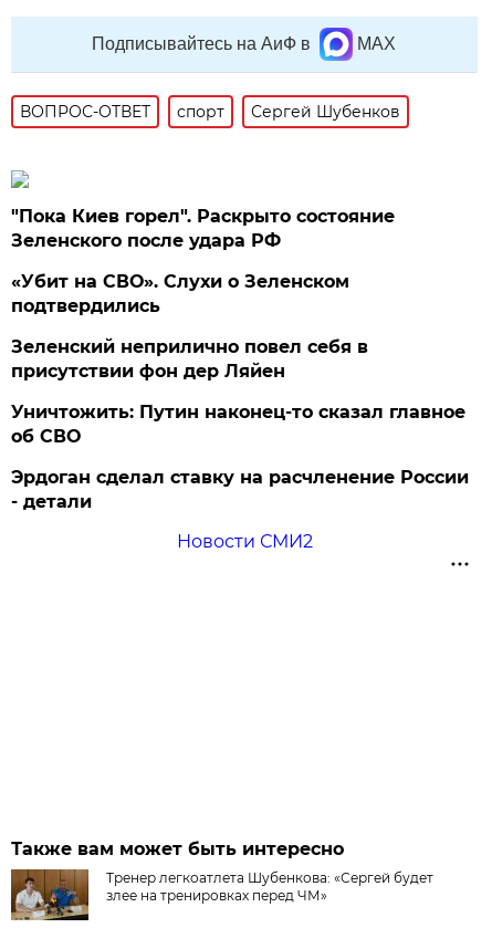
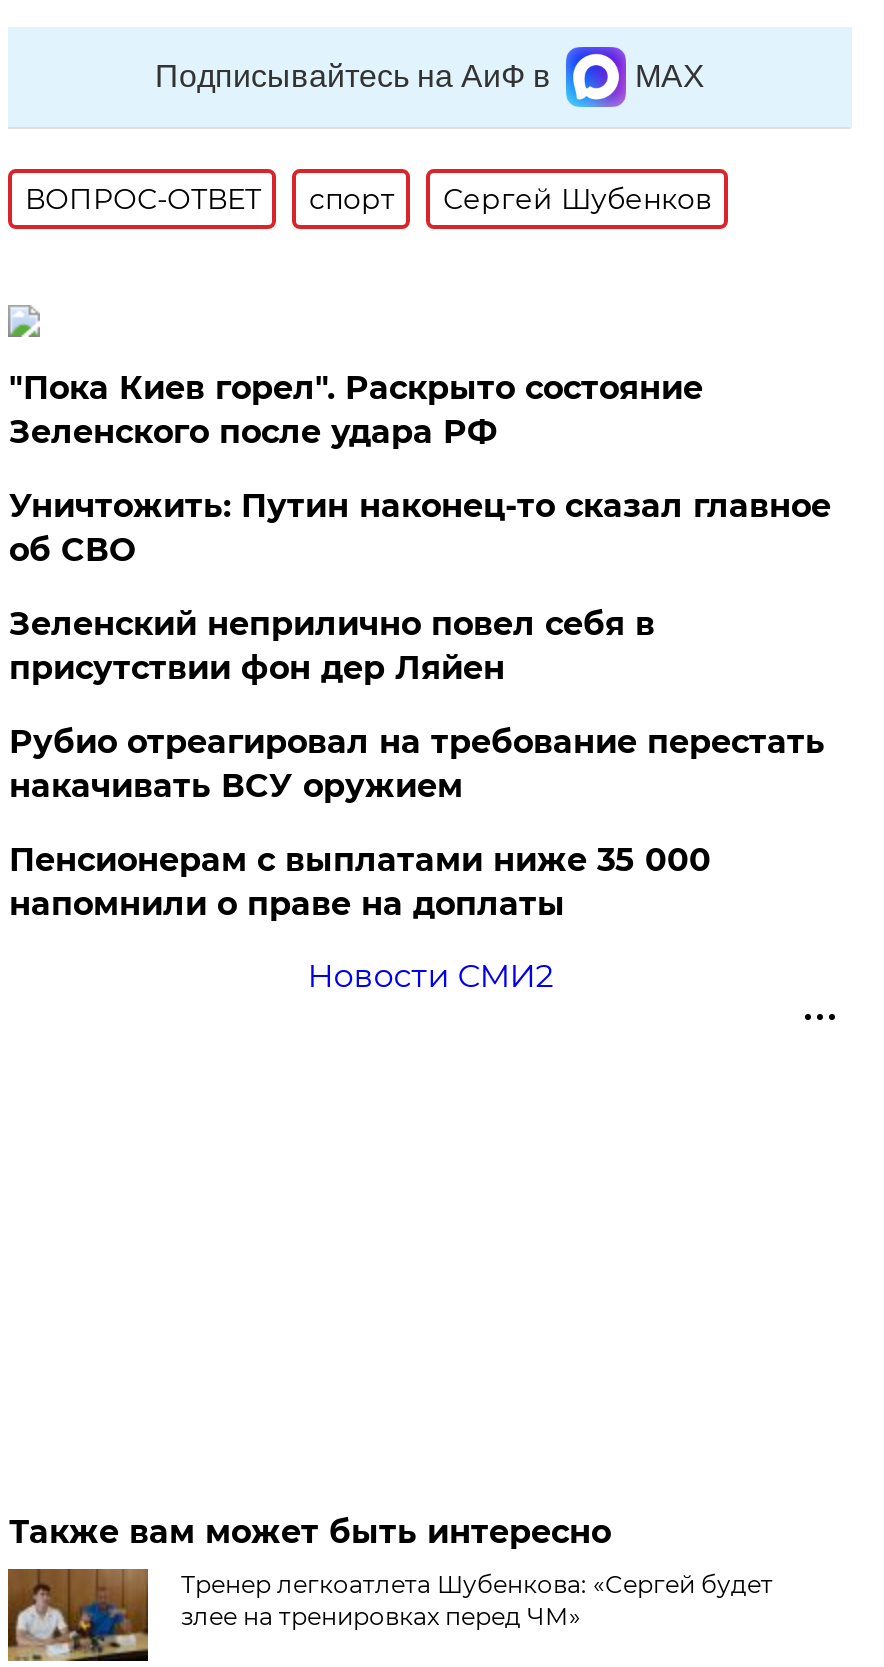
- «Убит на СВО». Слухи о Зеленском
- подтвердились

+ Рубио отреагировал на требование перестать
+ накачивать ВСУ оружием

moved up: Уничтожить: Путин наконец-то сказал главное | об СВО

- Эрдоган сделал ставку на расчленение России
- - детали
+ Пенсионерам с выплатами ниже 35 000
+ напомнили о праве на доплаты
